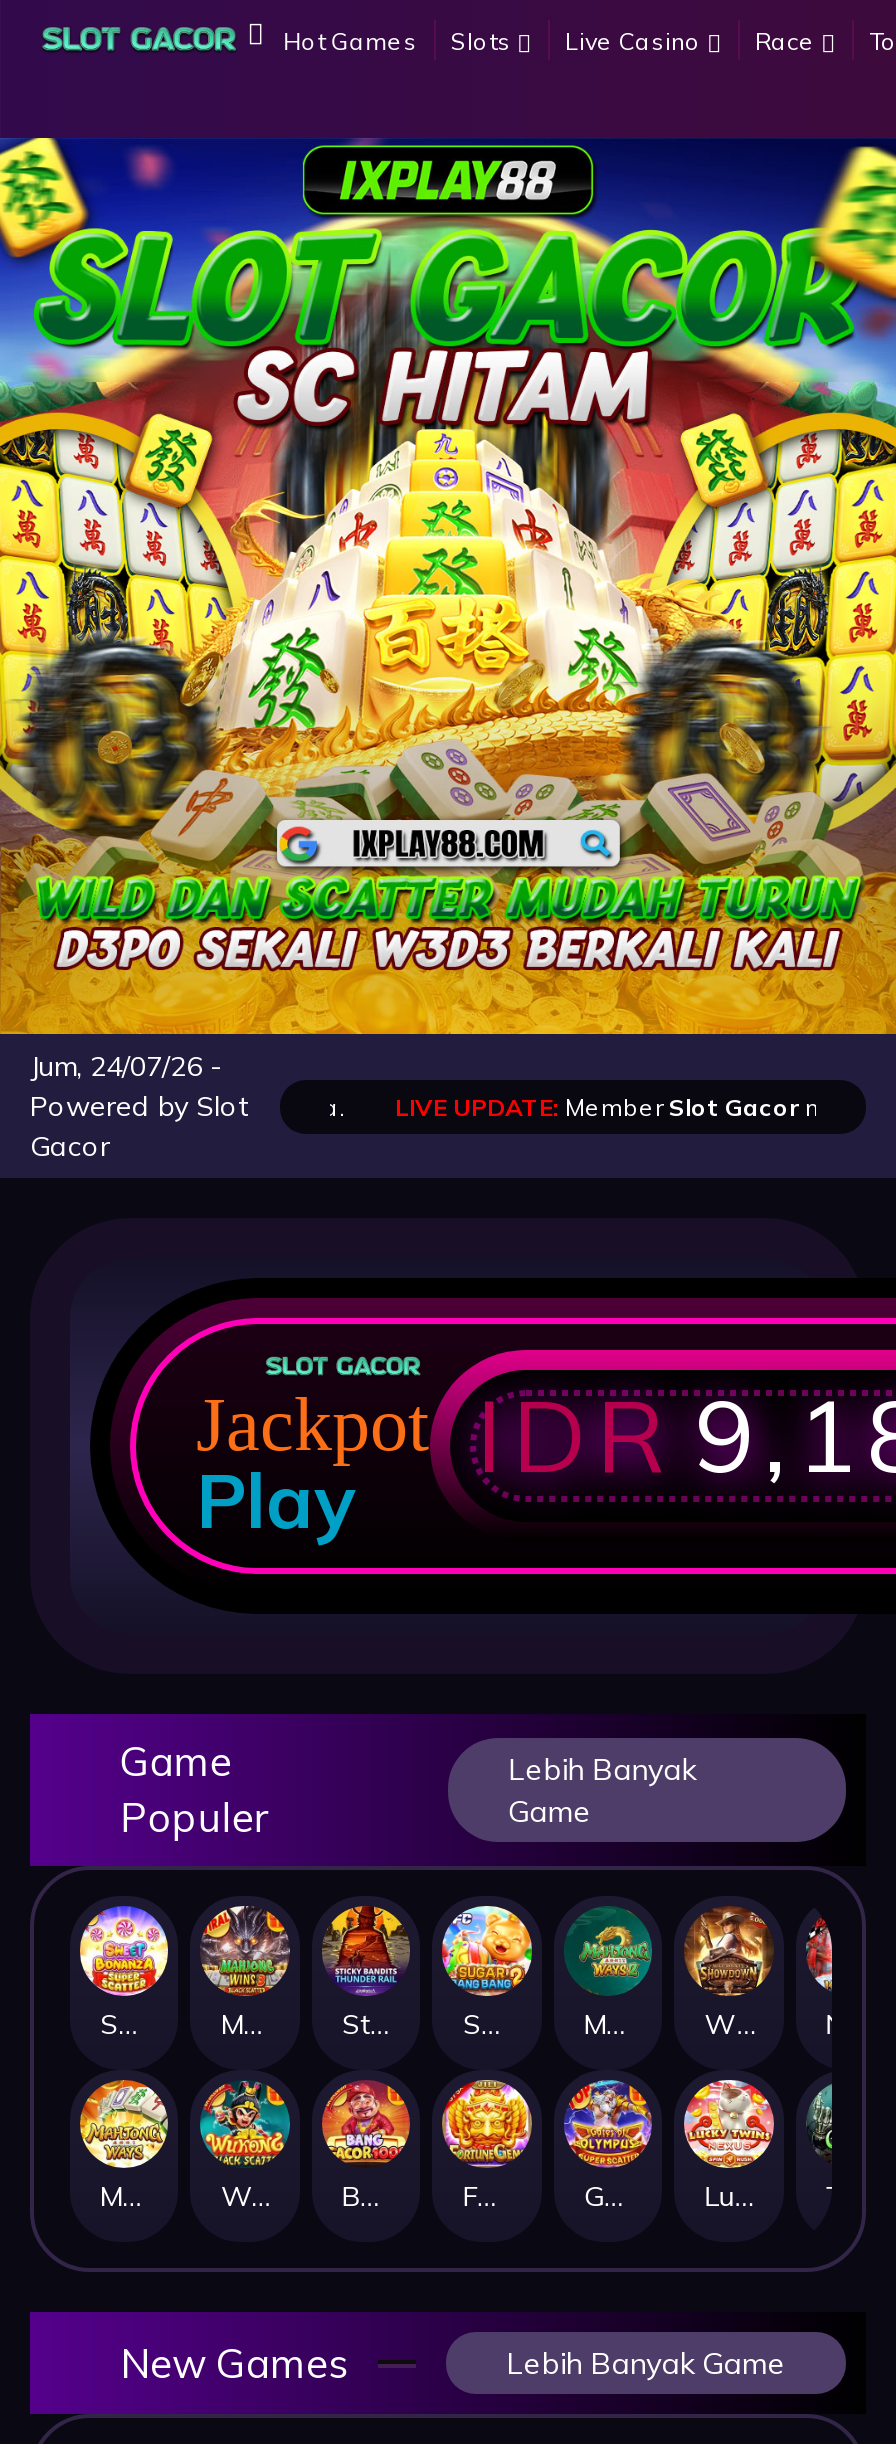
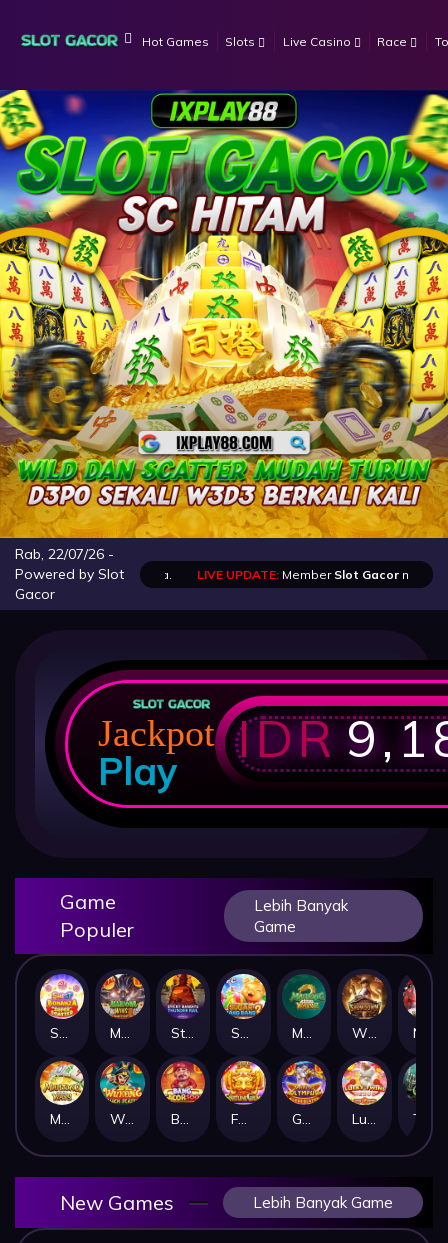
- Jum, 24/07/26 -
+ Rab, 22/07/26 -
